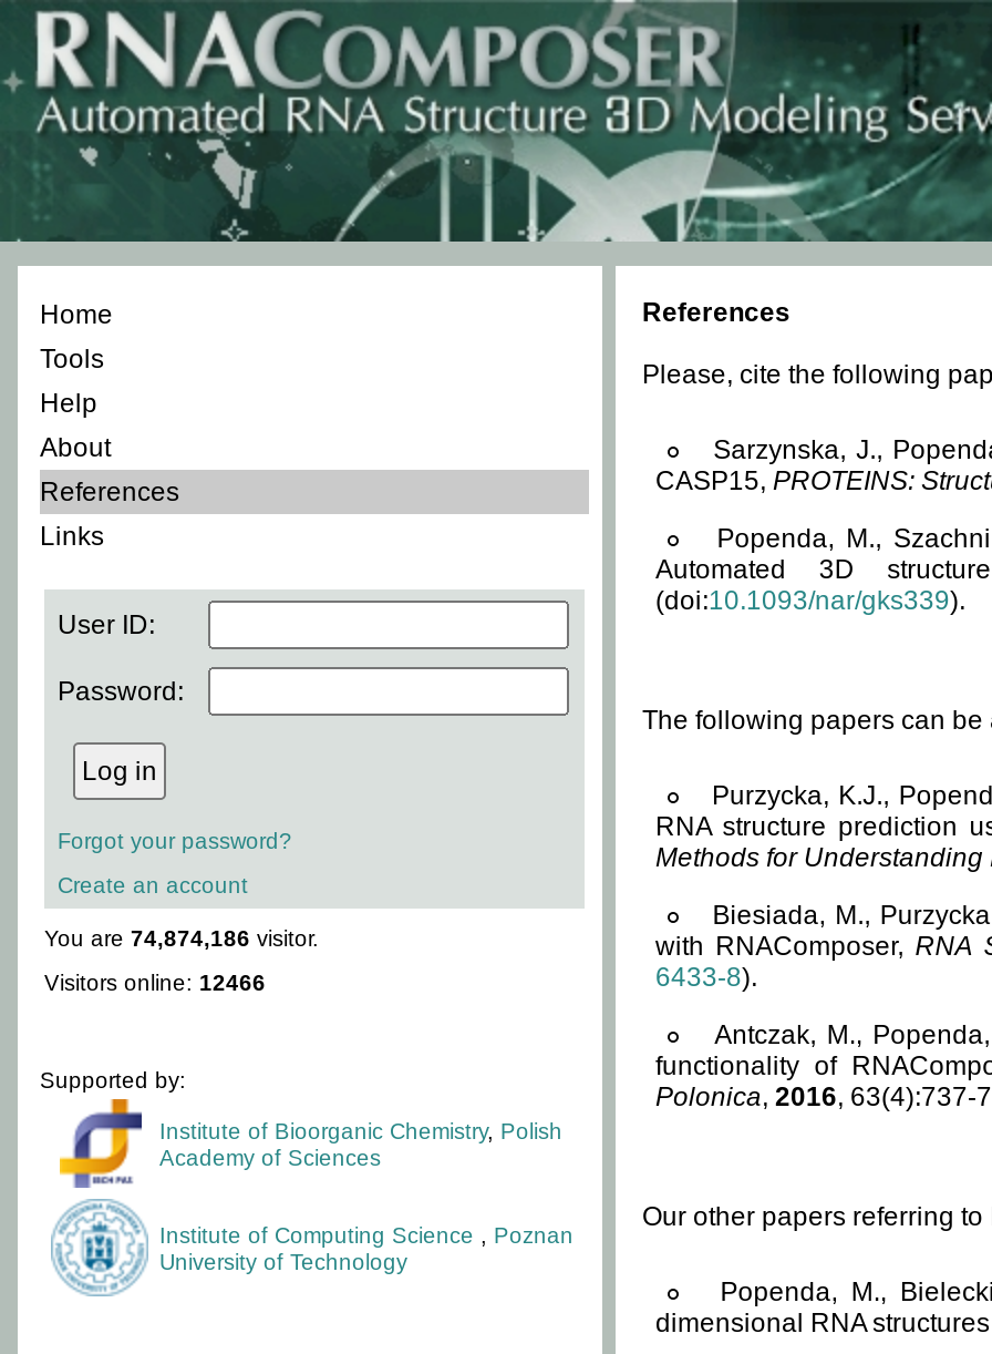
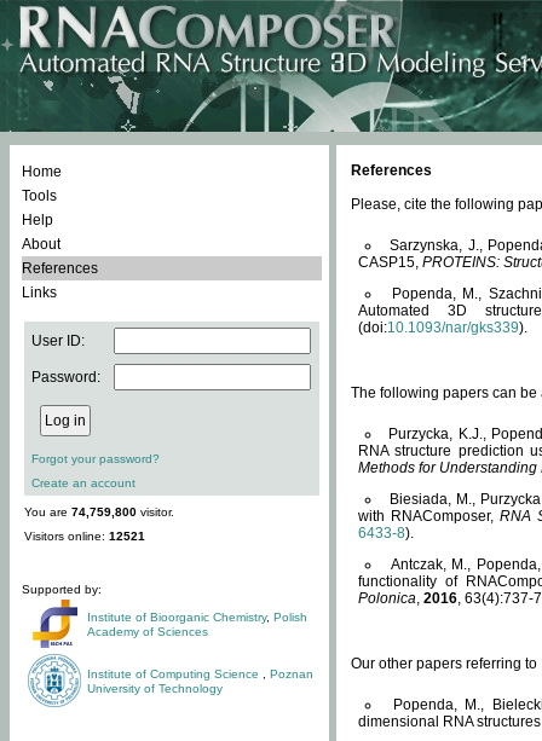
- You are 74,874,186 visitor.
+ You are 74,759,800 visitor.

- Visitors online: 12466
+ Visitors online: 12521
